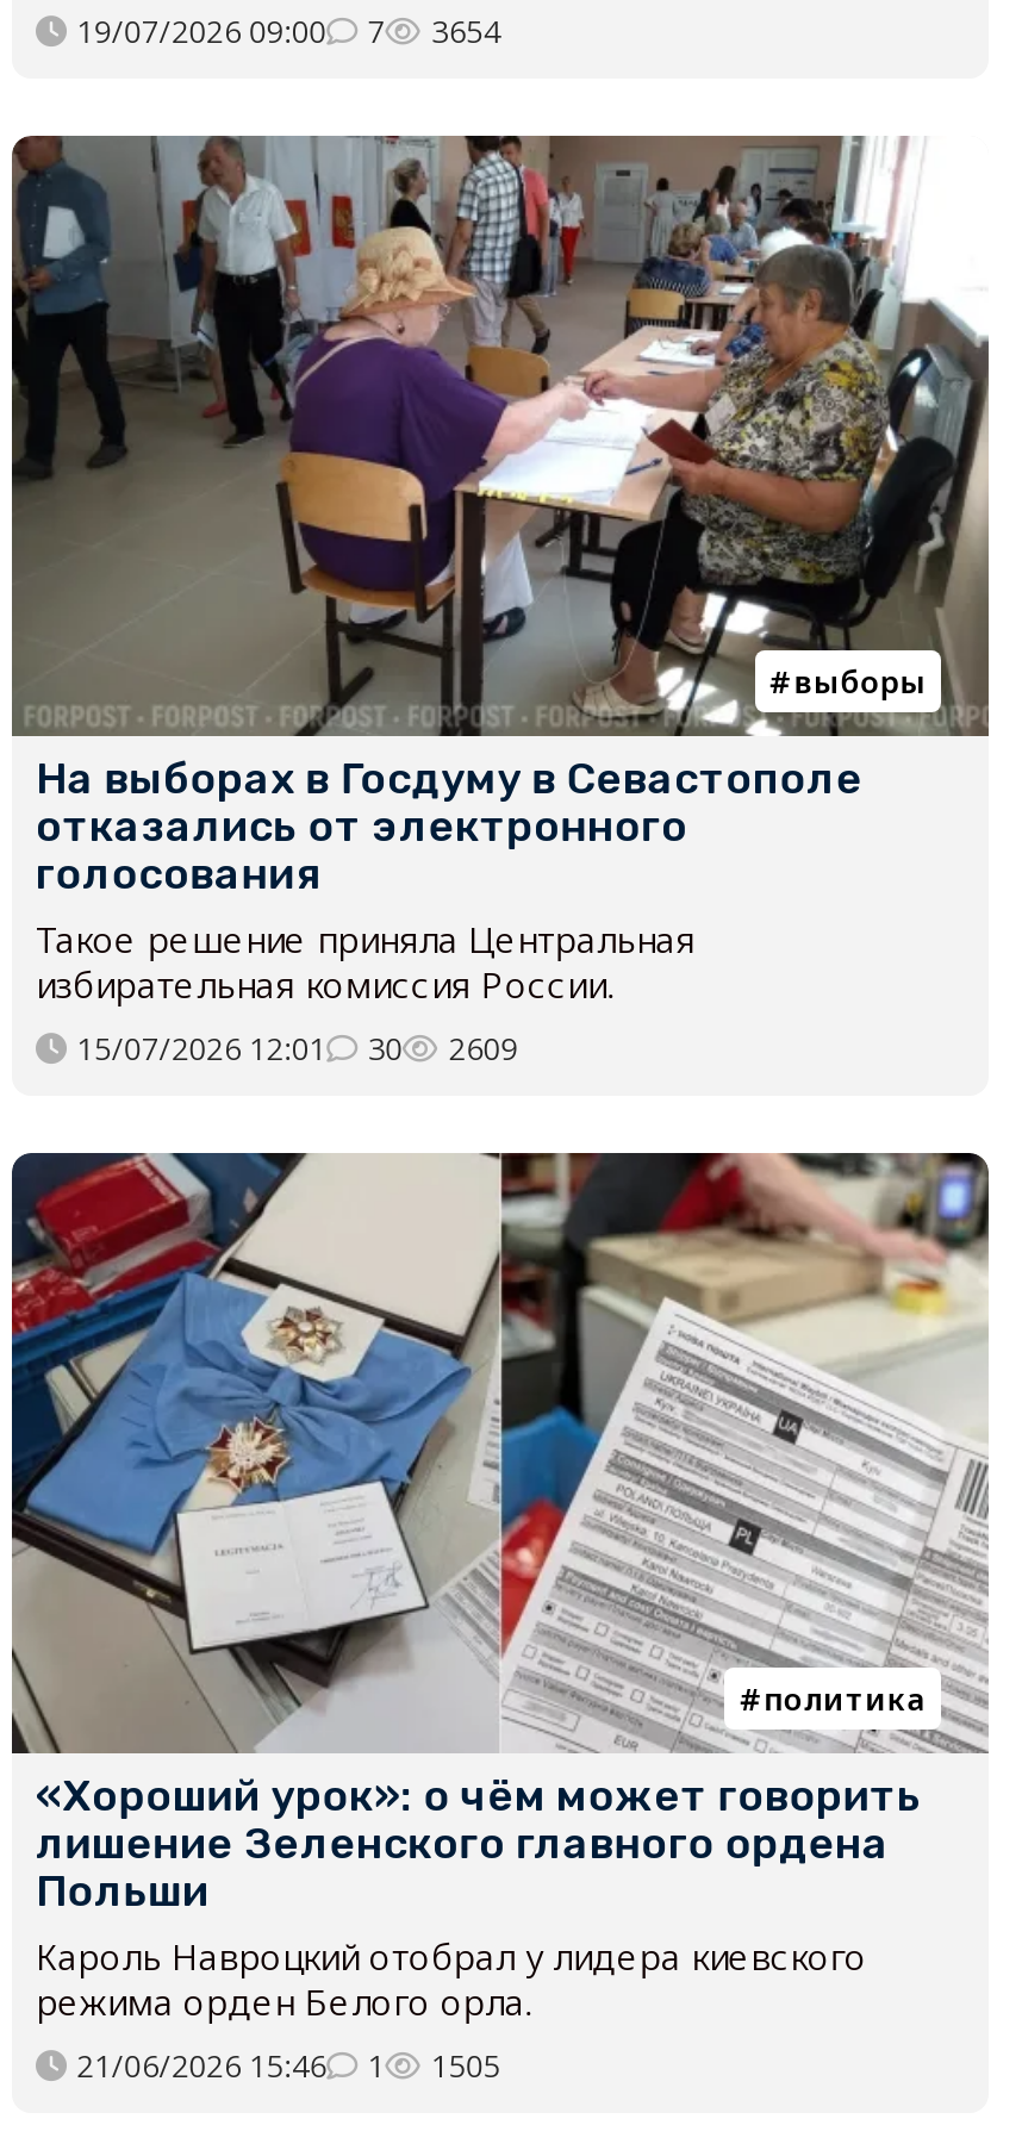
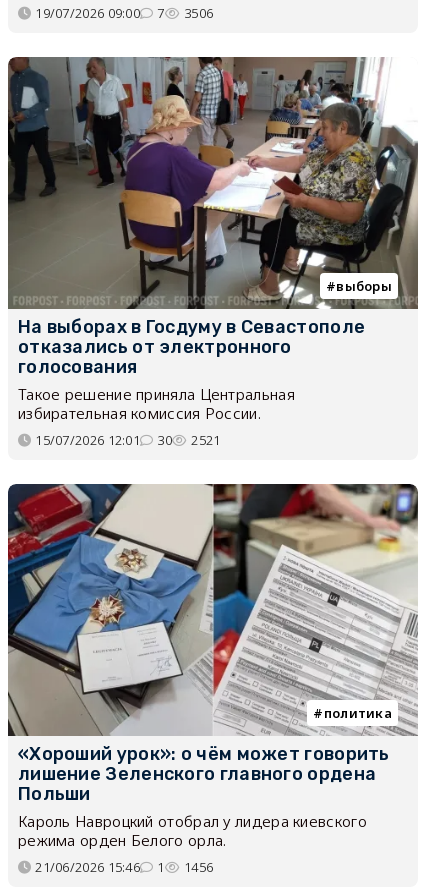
- 19/07/2026 09:00 7 3654
+ 19/07/2026 09:00 7 3506

- 15/07/2026 12:01 30 2609
+ 15/07/2026 12:01 30 2521

- 21/06/2026 15:46 1 1505
+ 21/06/2026 15:46 1 1456
